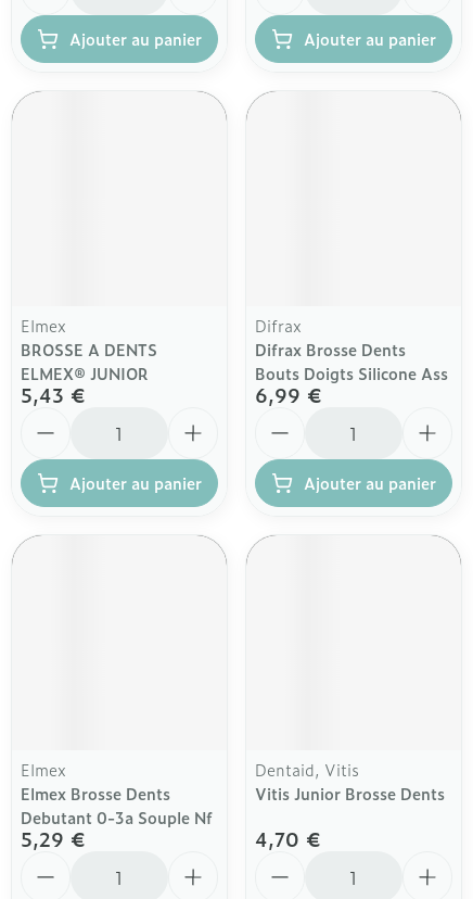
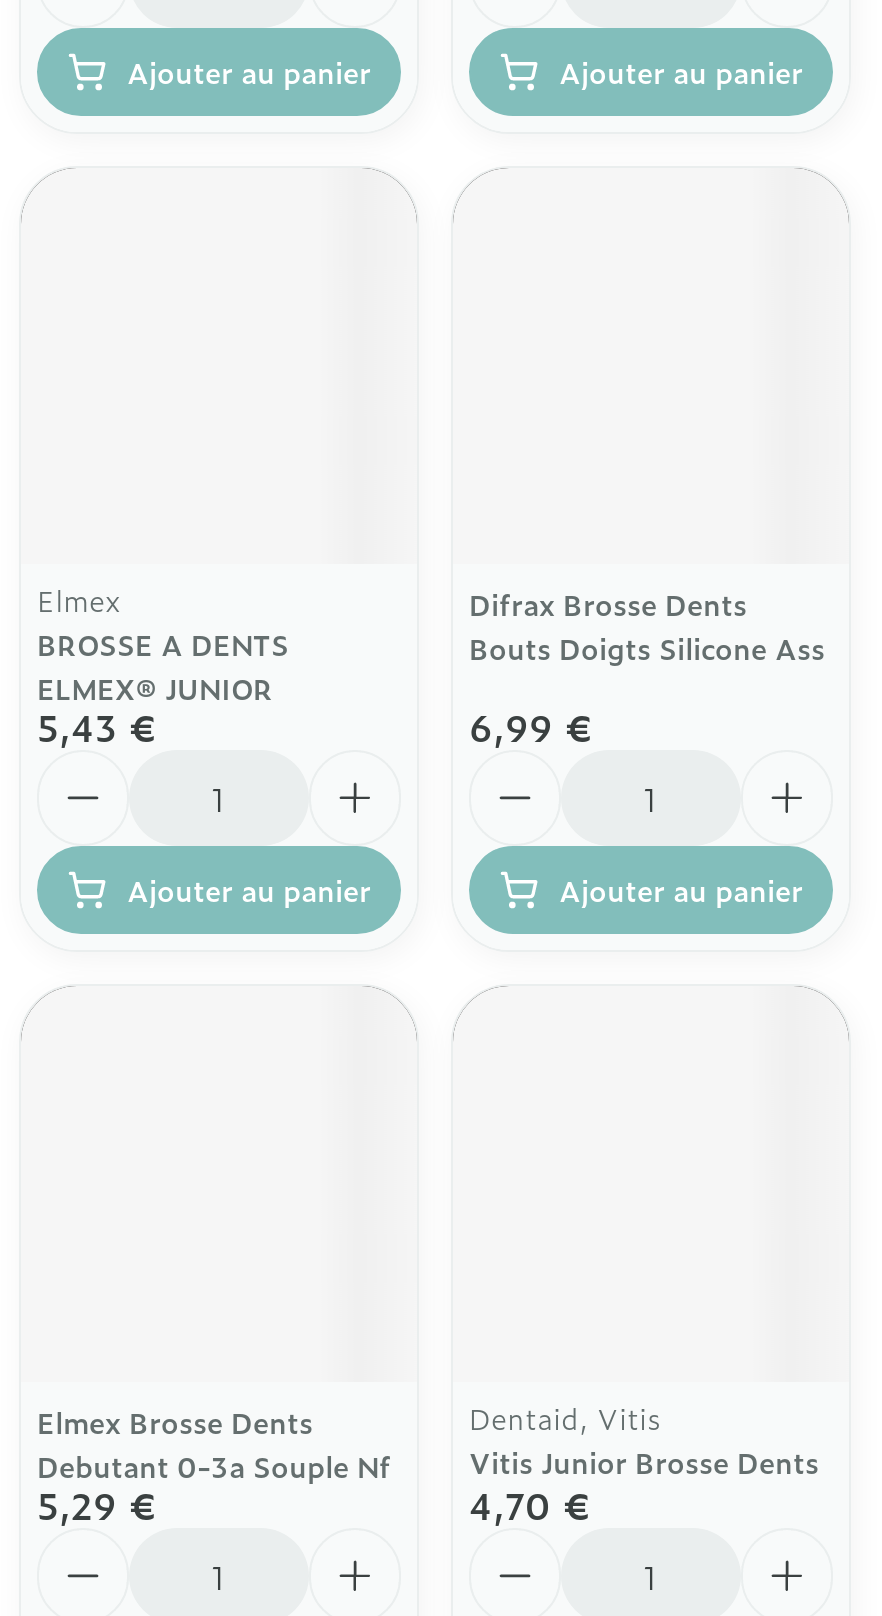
- Difrax

- Elmex
